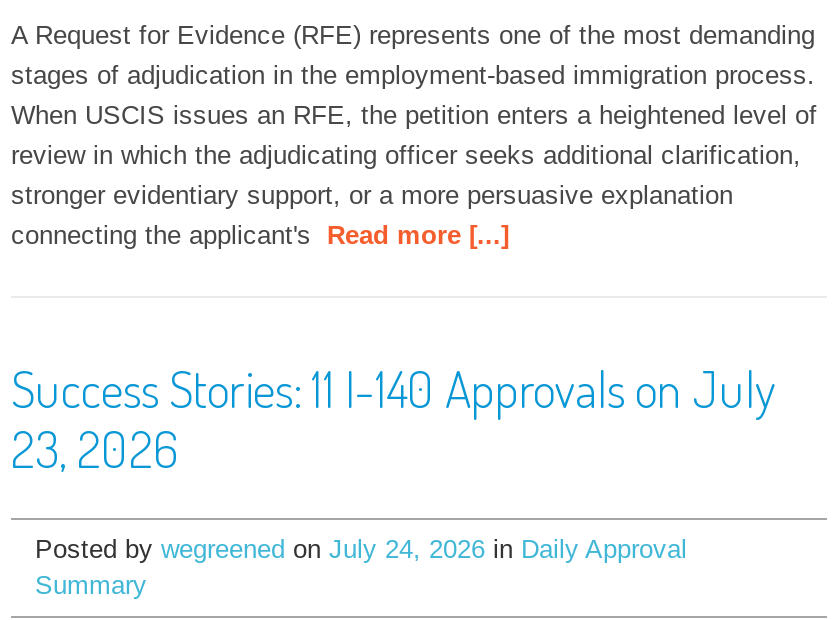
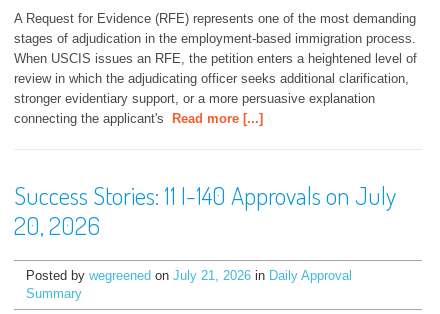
- 23, 2026
+ 20, 2026

- Posted by wegreened on July 24, 2026 in Daily Approval
+ Posted by wegreened on July 21, 2026 in Daily Approval
